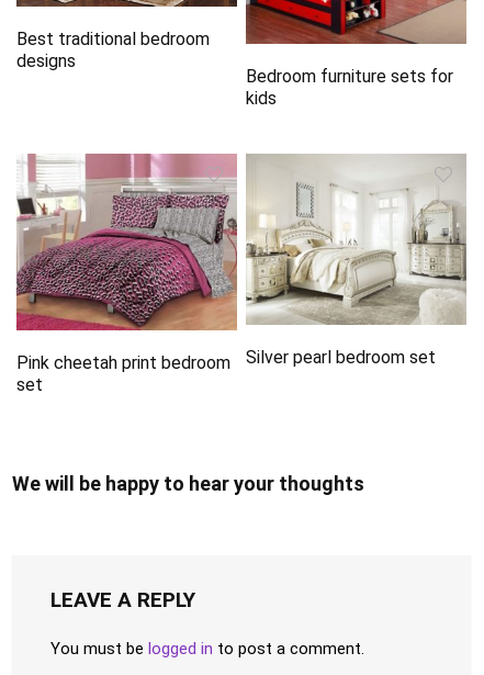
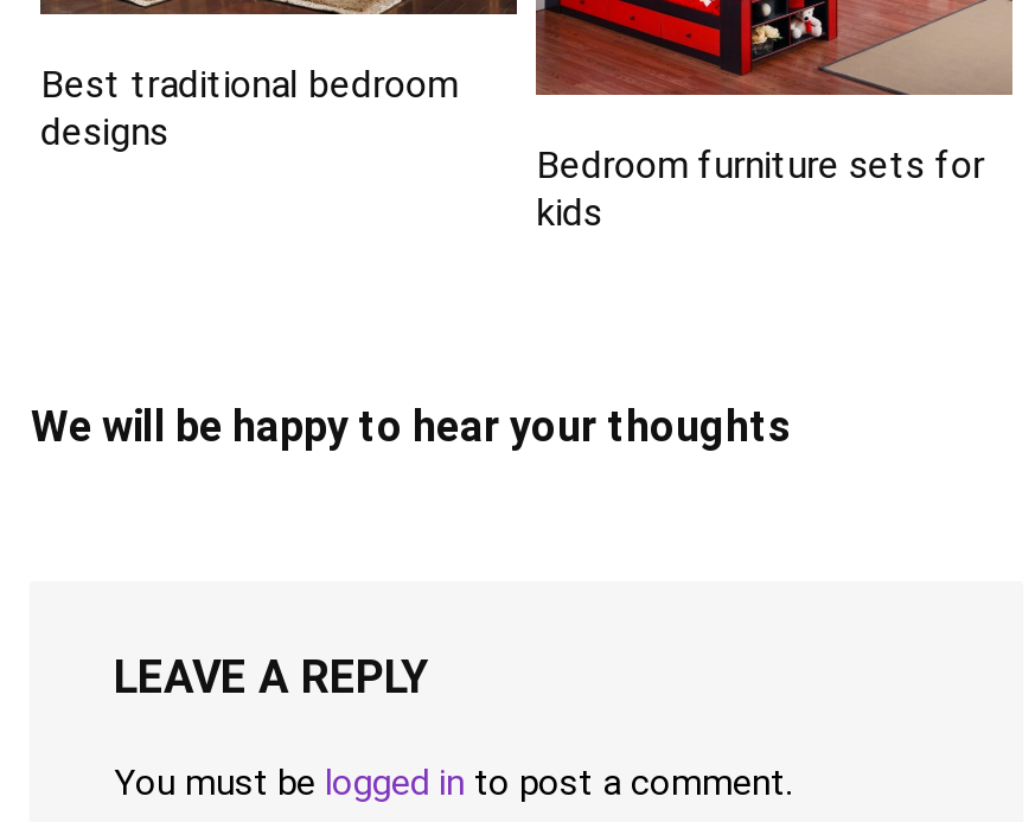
- [image]
- Pink cheetah print bedroom
- set

- [image]
- Silver pearl bedroom set
